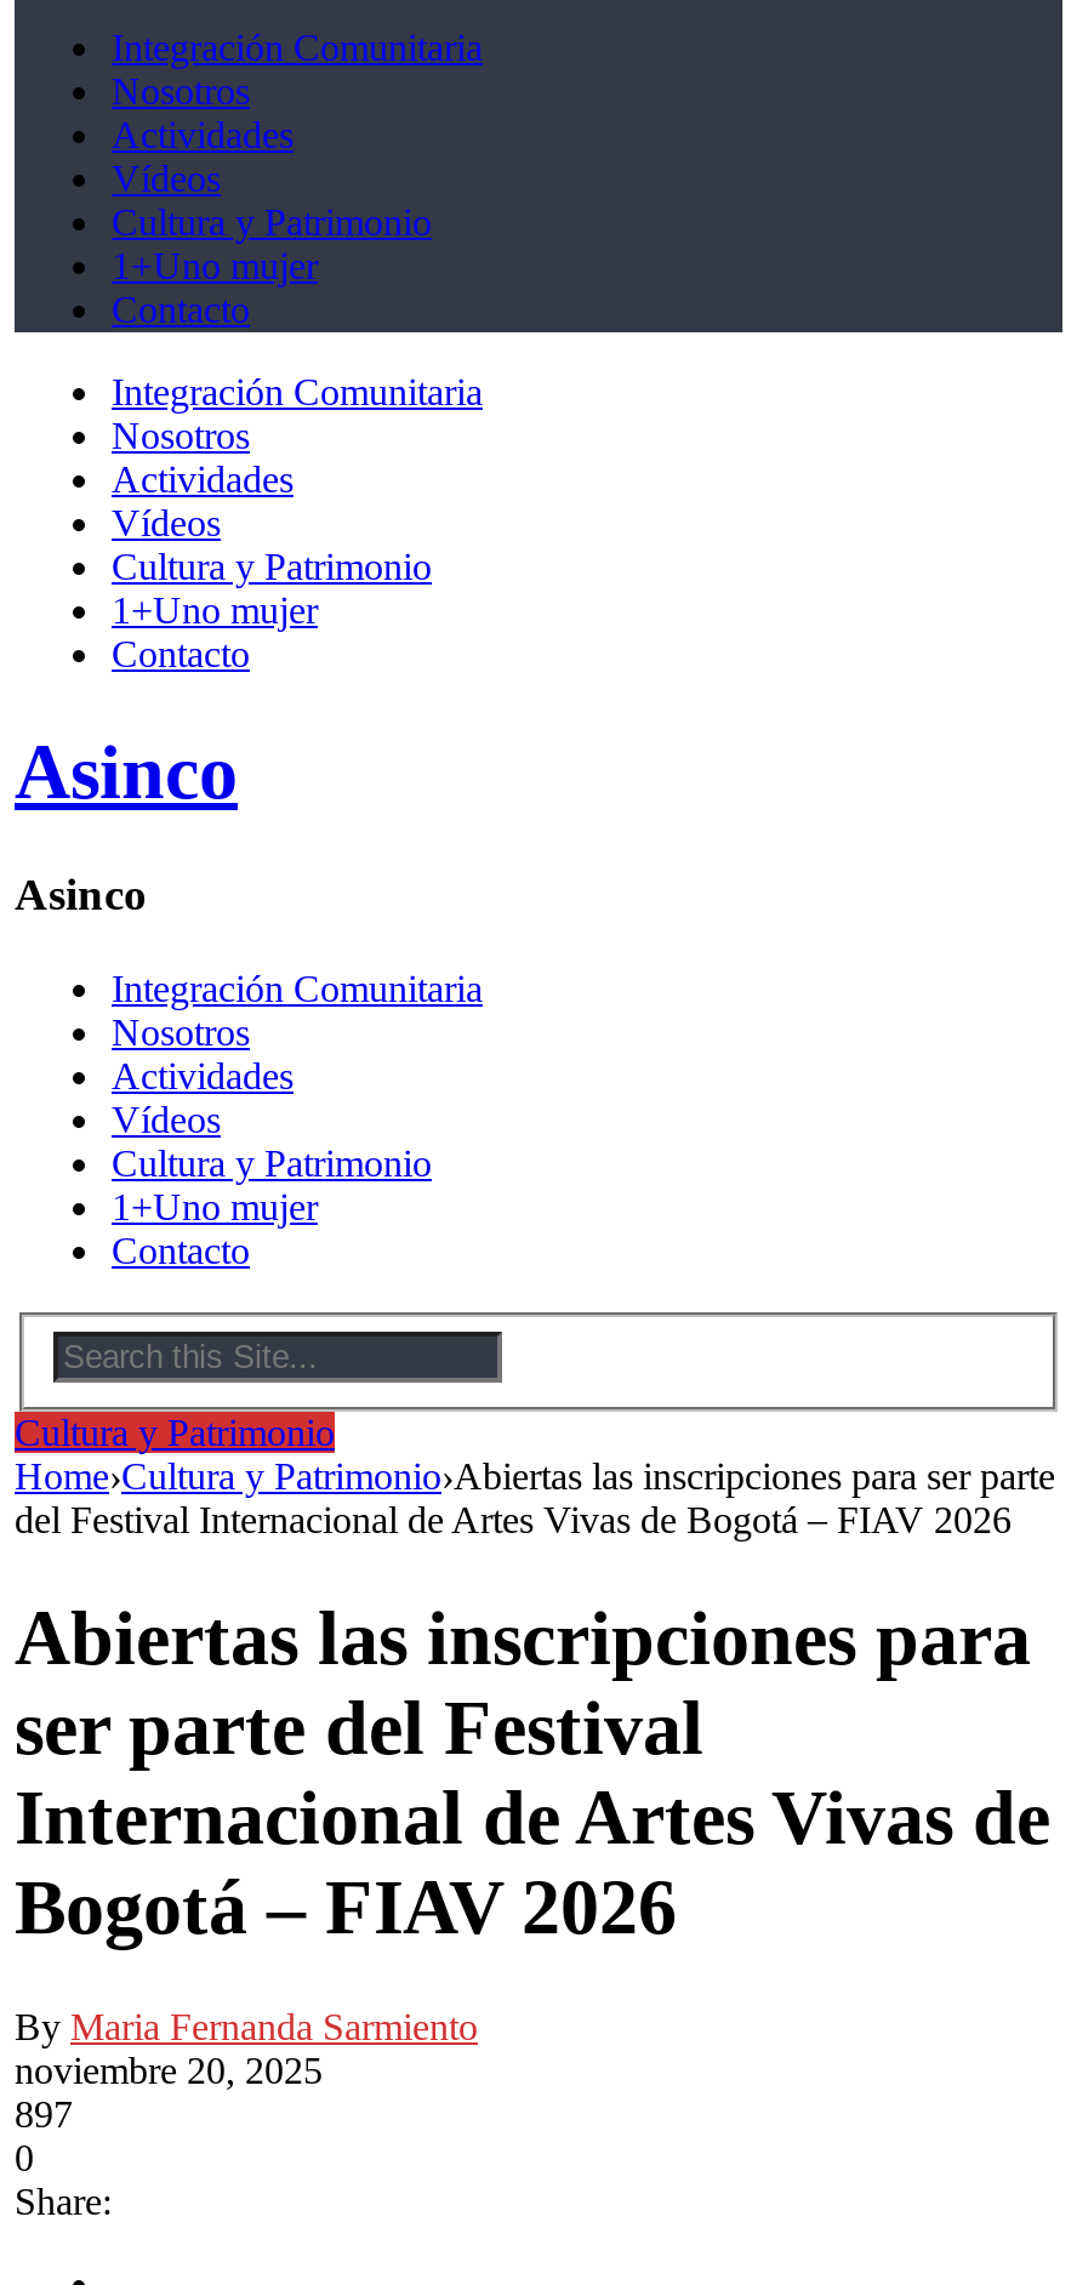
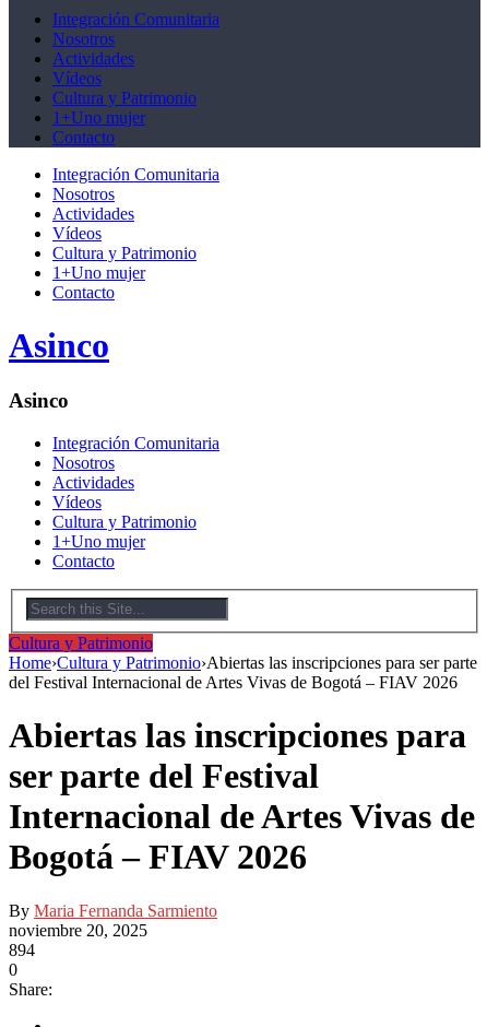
- 897
+ 894
